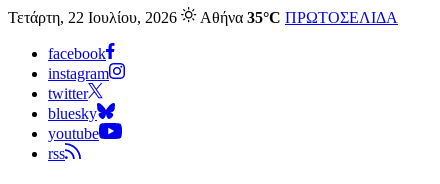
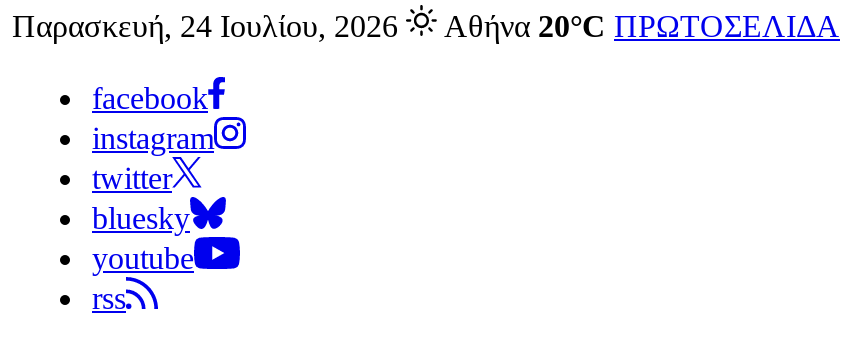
- Τετάρτη, 22 Ιουλίου, 2026
+ Παρασκευή, 24 Ιουλίου, 2026

- Αθήνα 35°C ΠΡΩΤΟΣΕΛΙΔΑ
+ Αθήνα 20°C ΠΡΩΤΟΣΕΛΙΔΑ
